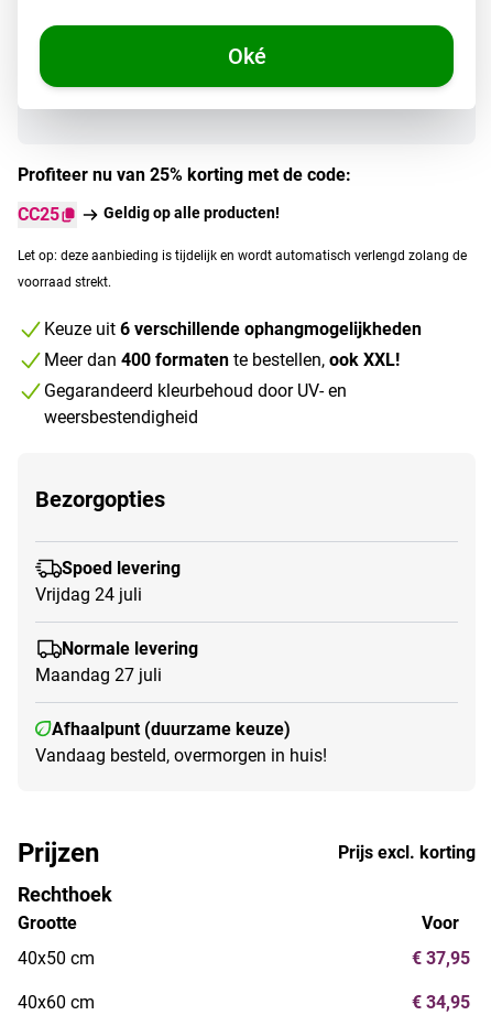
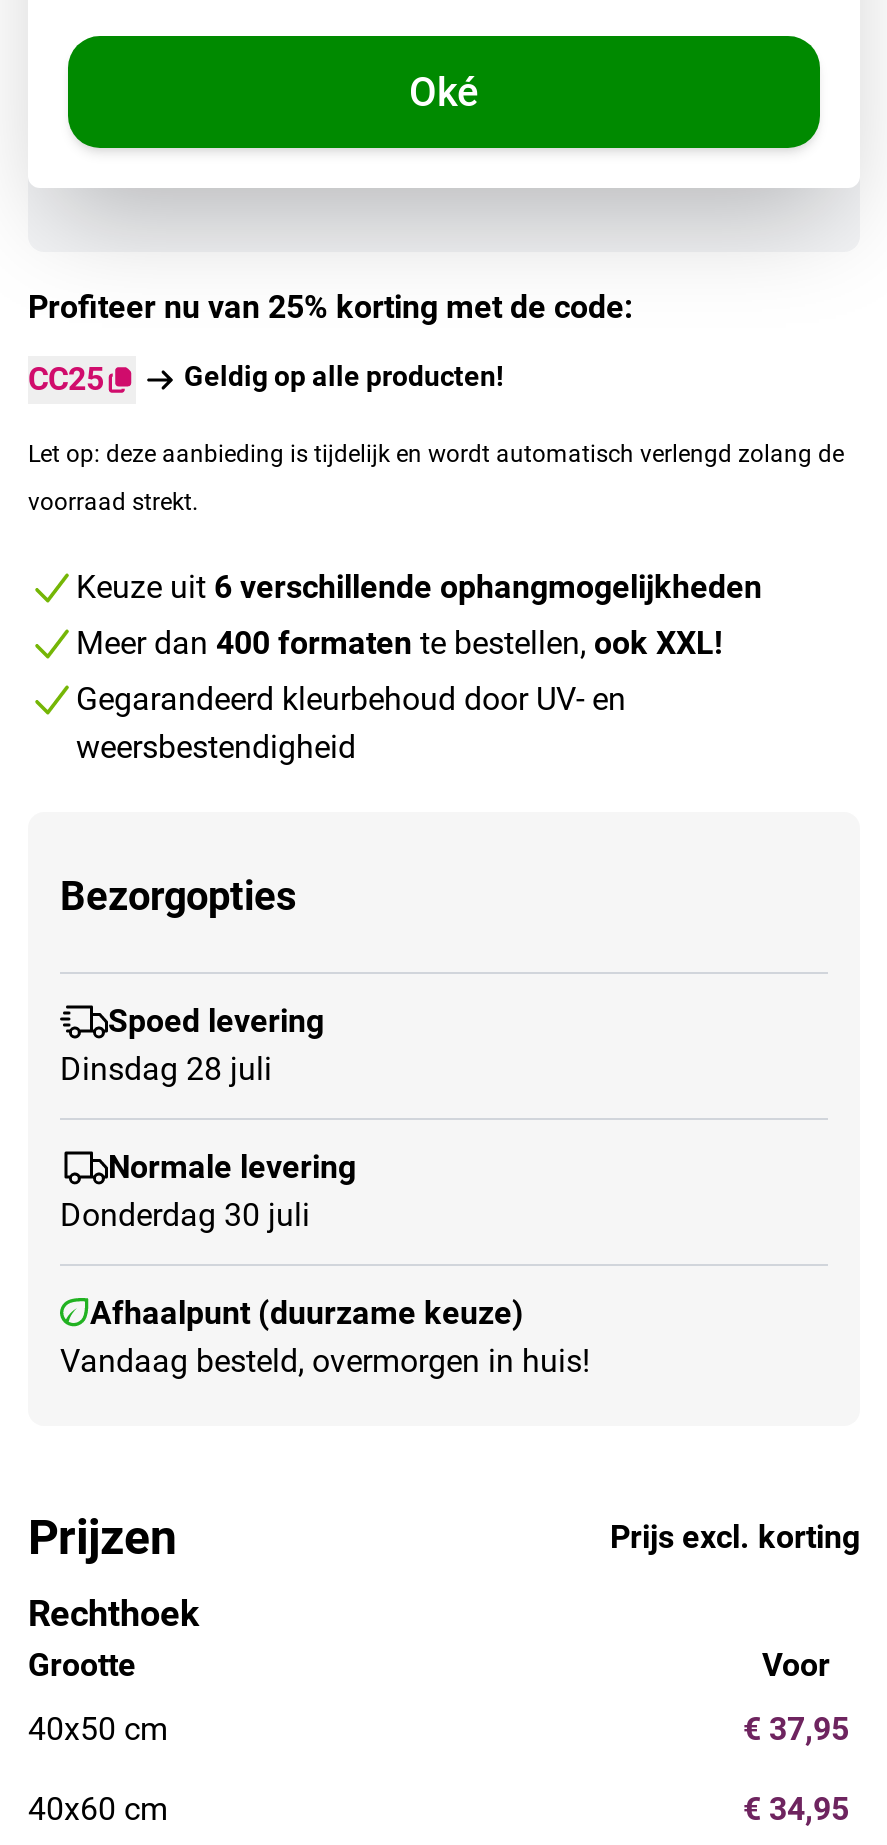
- Vrijdag 24 juli
+ Dinsdag 28 juli

- Maandag 27 juli
+ Donderdag 30 juli
